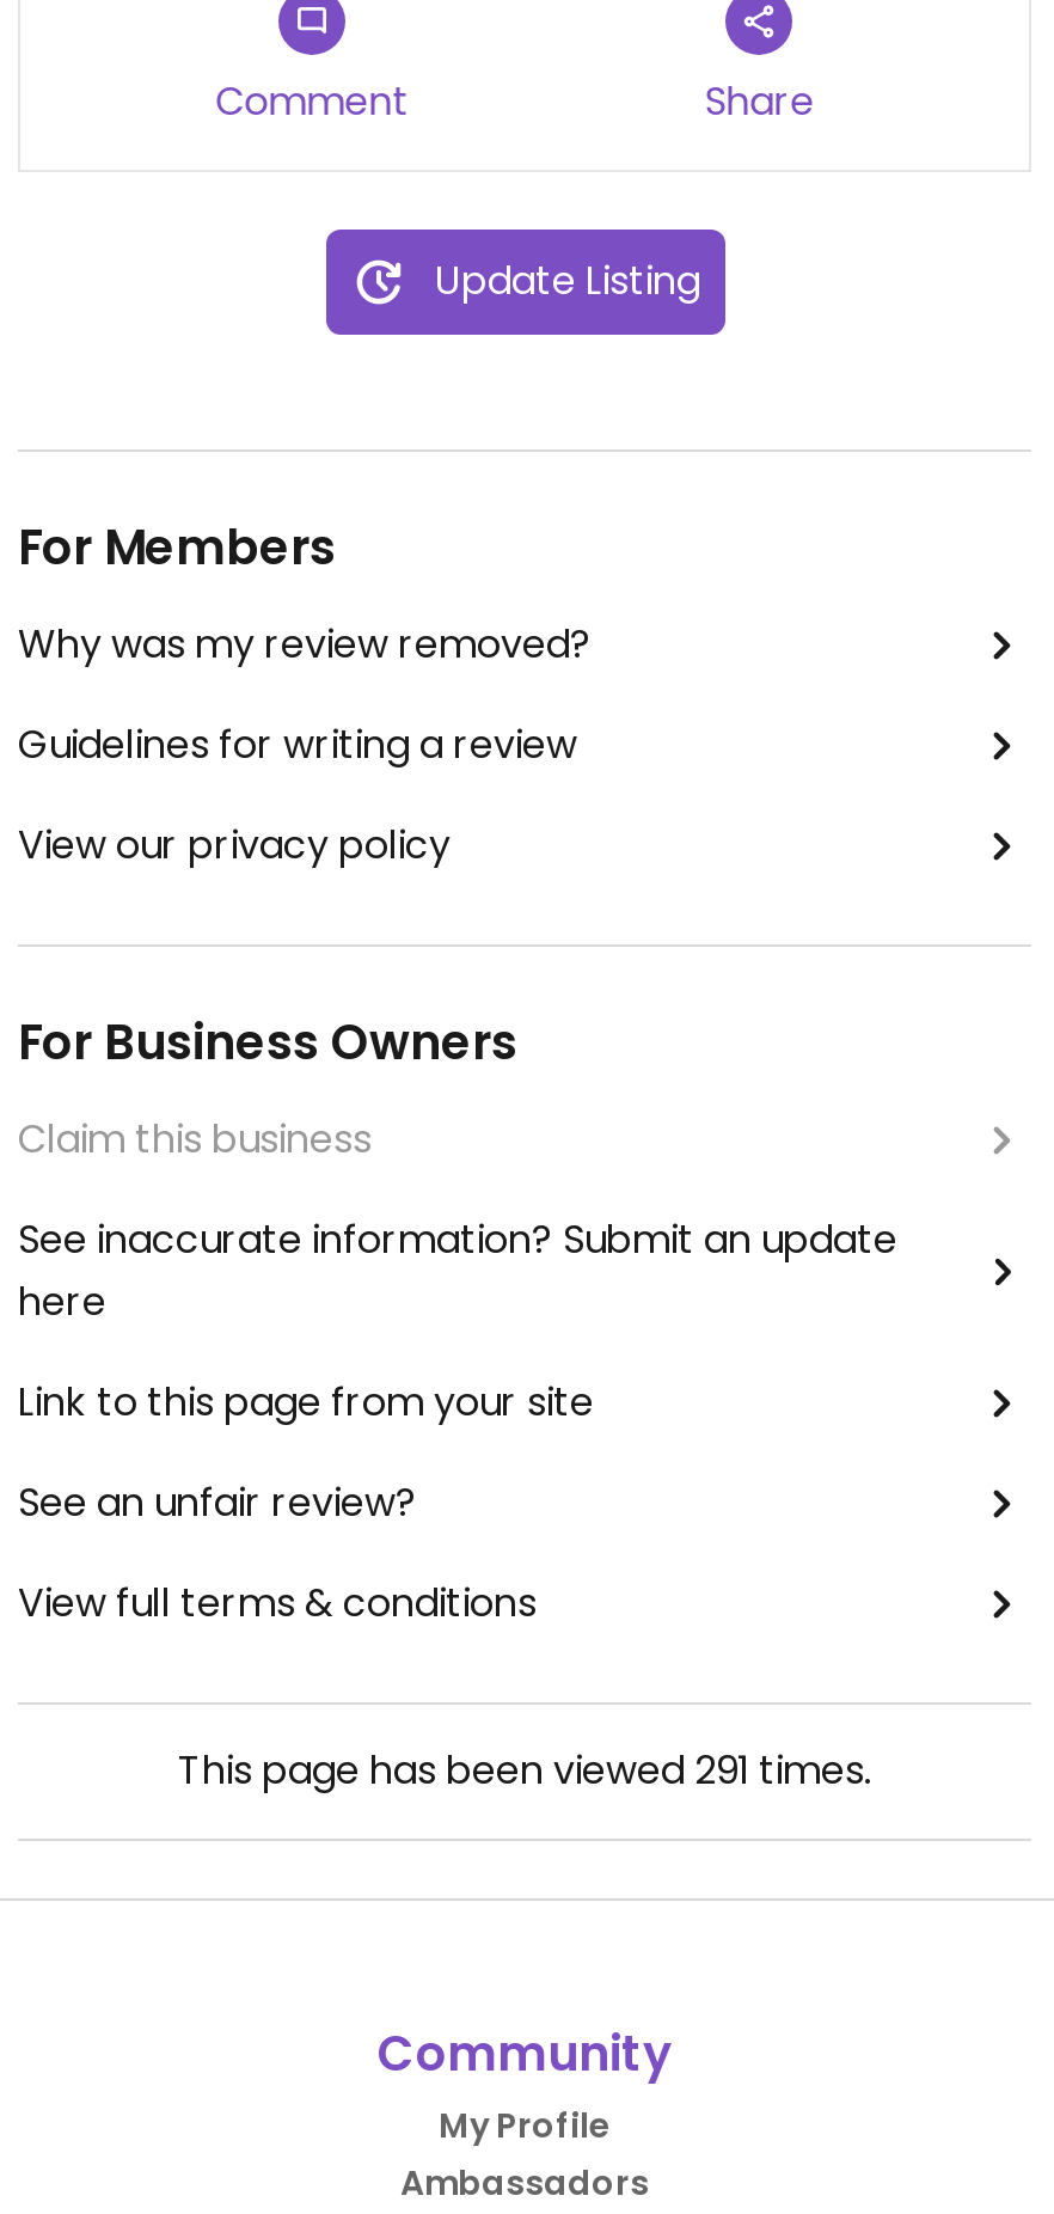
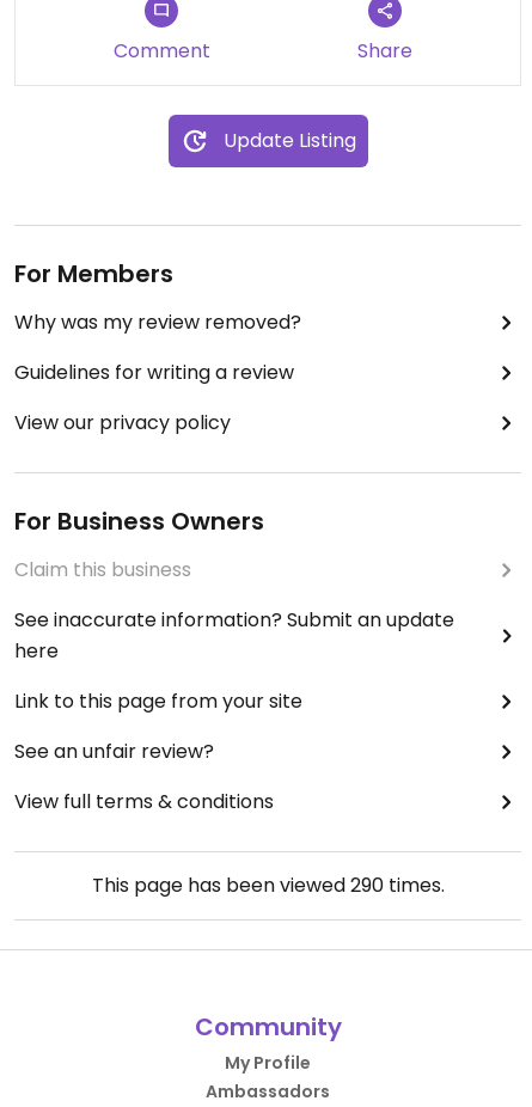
- This page has been viewed 291 times.
+ This page has been viewed 290 times.
